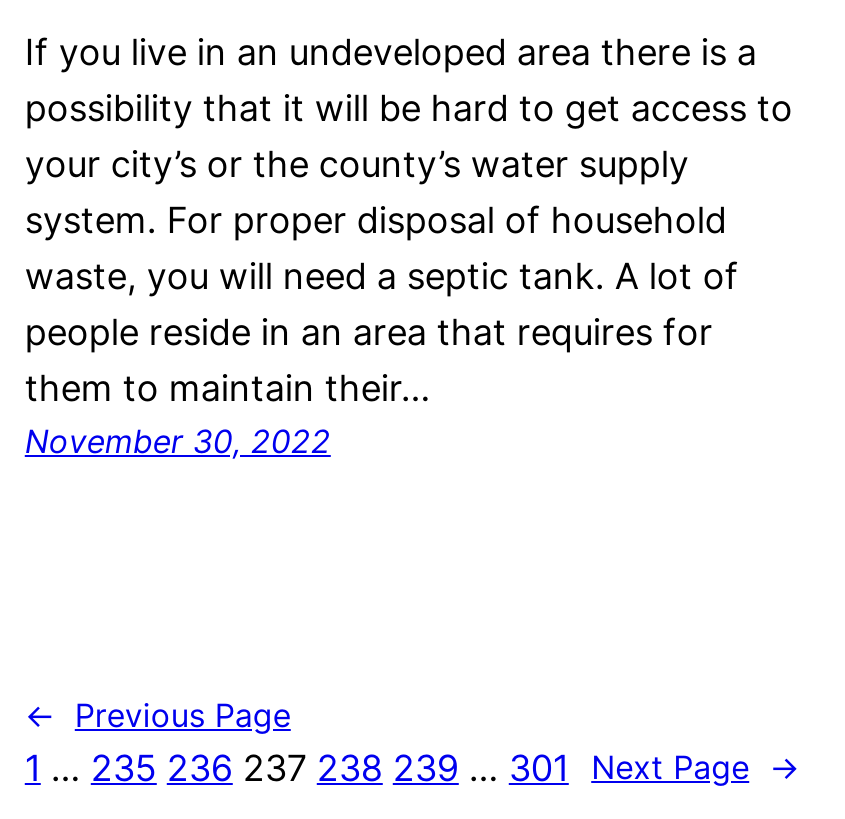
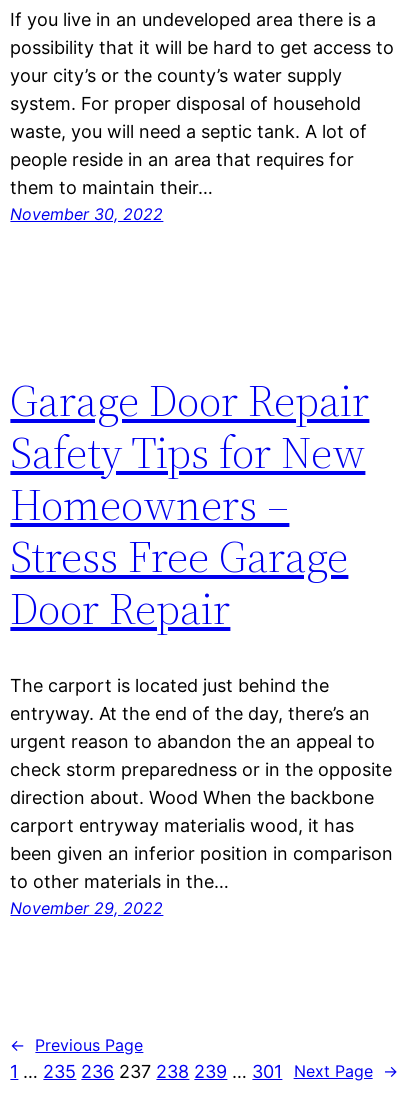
+ Garage Door Repair
+ Safety Tips for New
+ Homeowners –
+ Stress Free Garage
+ Door Repair
+ The carport is located just behind the
+ entryway. At the end of the day, there’s an
+ urgent reason to abandon the an appeal to
+ check storm preparedness or in the opposite
+ direction about. Wood When the backbone
+ carport entryway materialis wood, it has
+ been given an inferior position in comparison
+ to other materials in the…
+ November 29, 2022
